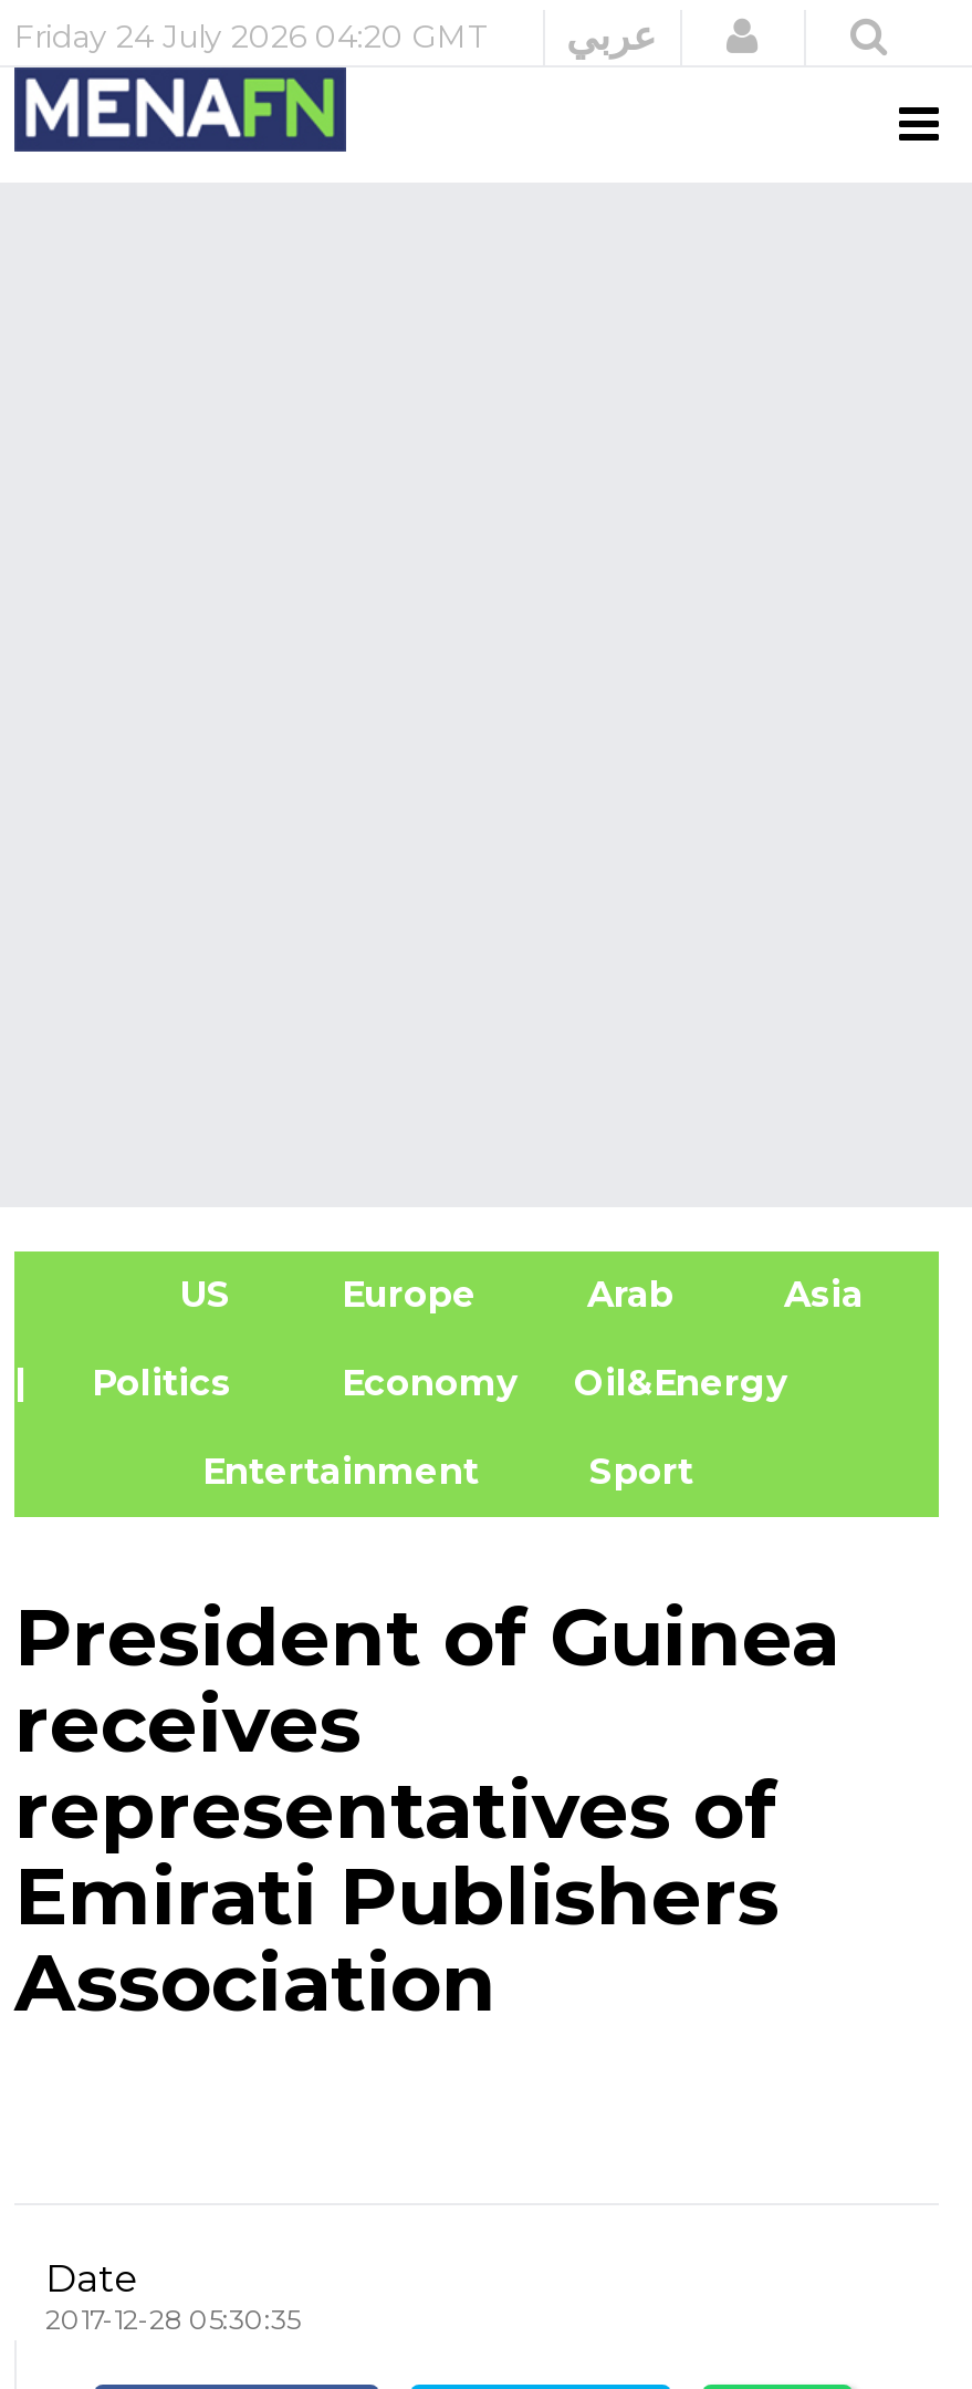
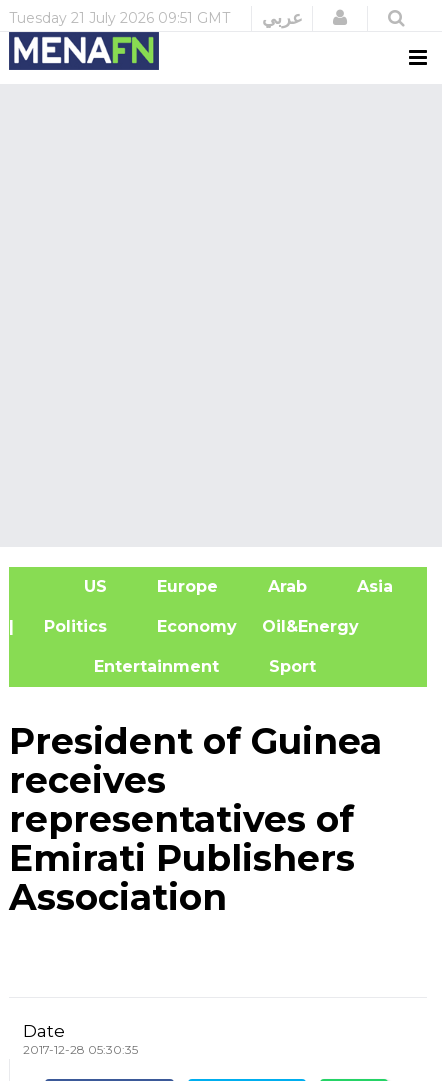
- Friday 24 July 2026 04:20 GMT
+ Tuesday 21 July 2026 09:51 GMT
